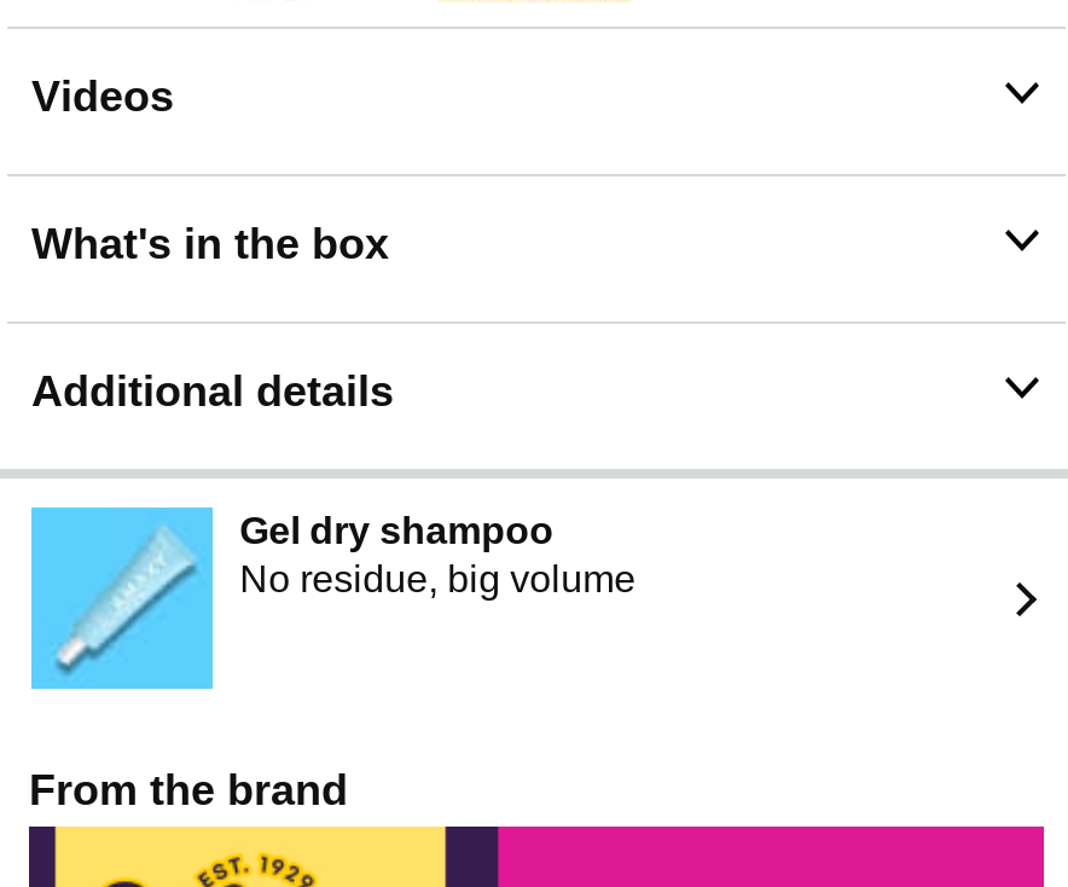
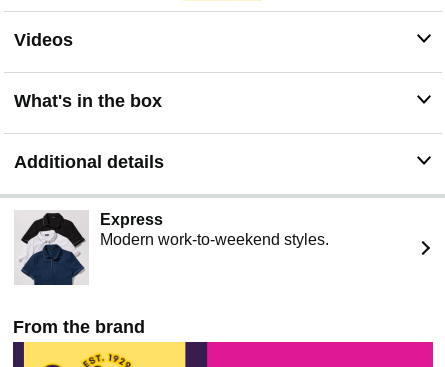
- [image]
- Gel dry shampoo
- No residue, big volume
+ [image]
+ Express
+ Modern work-to-weekend styles.
